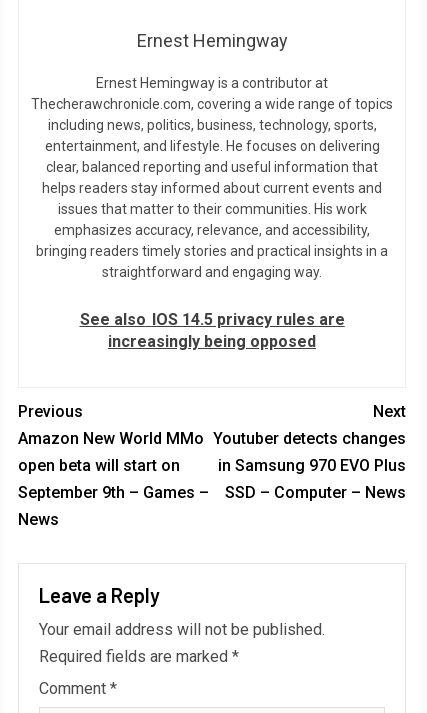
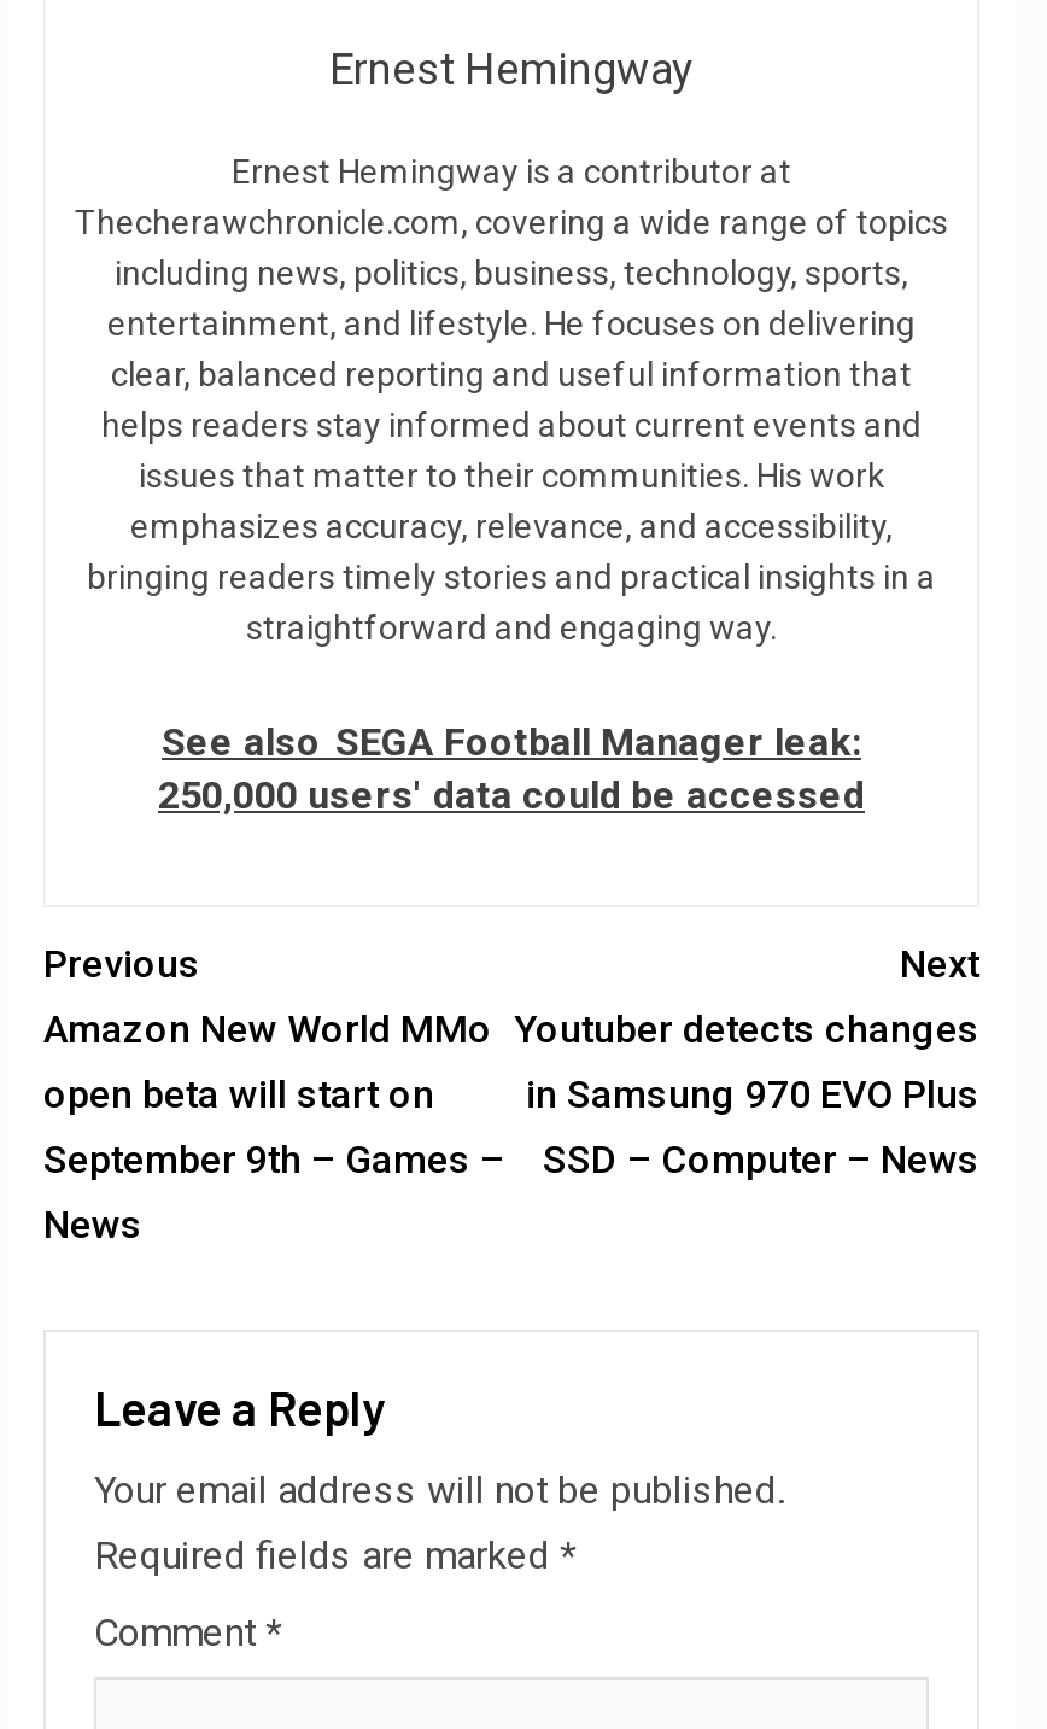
- See also IOS 14.5 privacy rules are
- increasingly being opposed
+ See also SEGA Football Manager leak:
+ 250,000 users' data could be accessed
